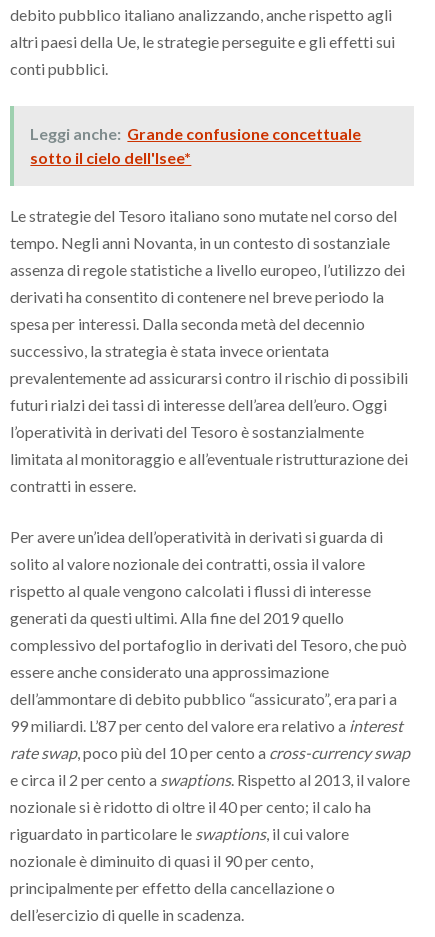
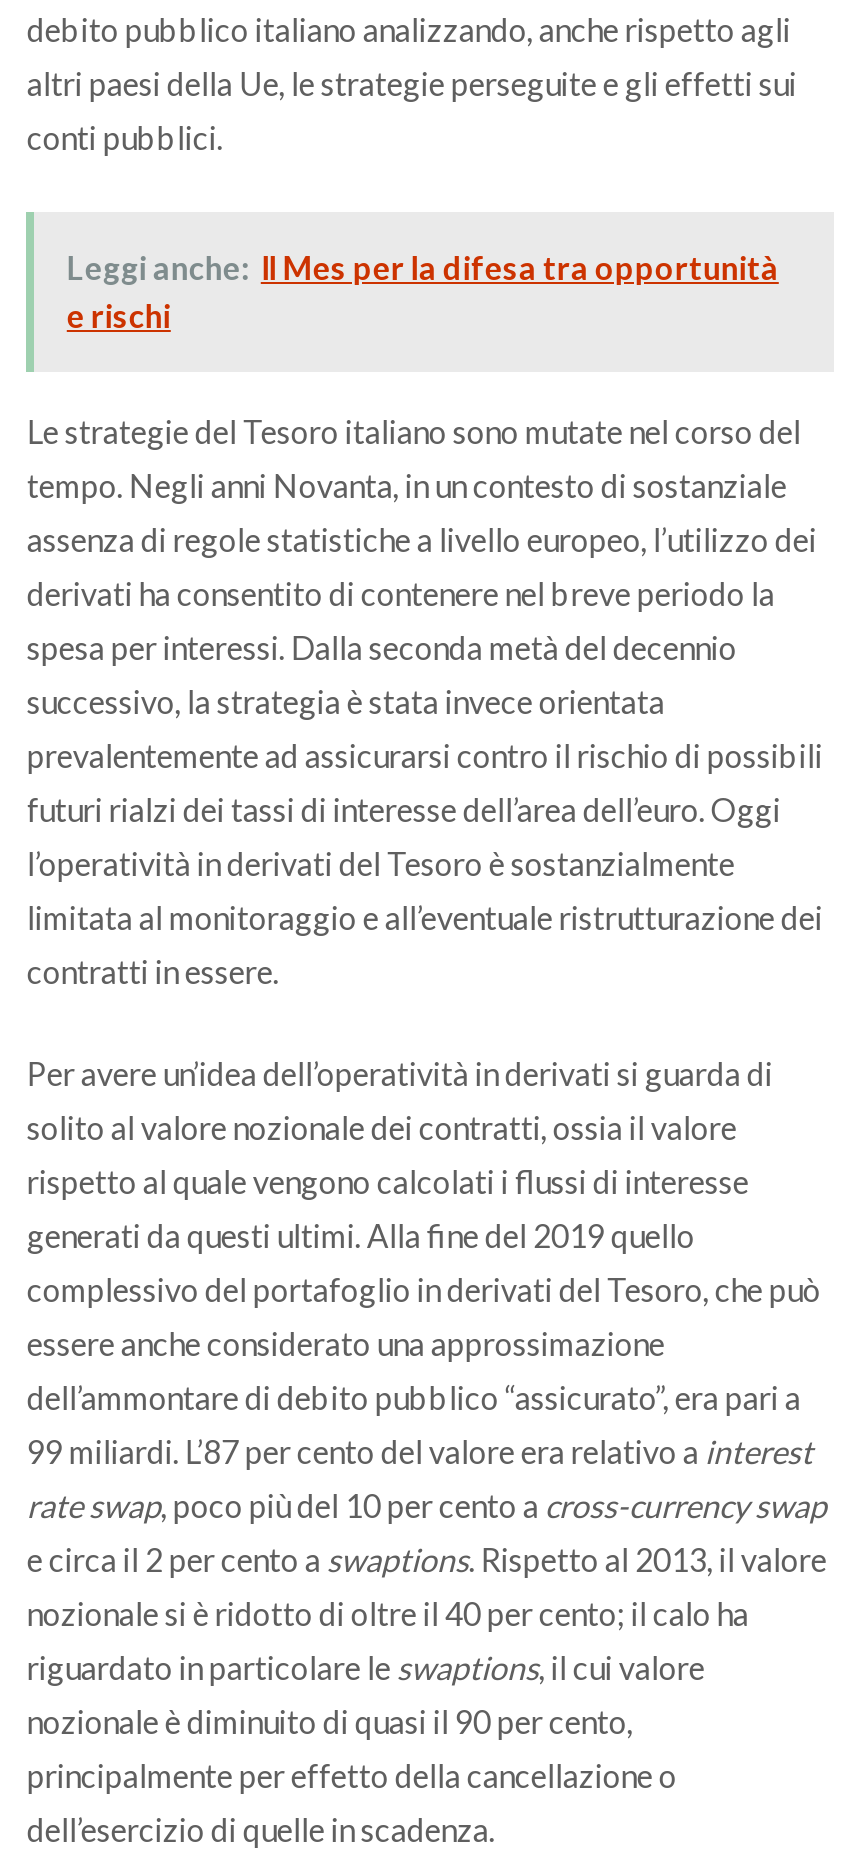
- Leggi anche: Grande confusione concettuale
- sotto il cielo dell'Isee*
+ Leggi anche: Il Mes per la difesa tra opportunità
+ e rischi
